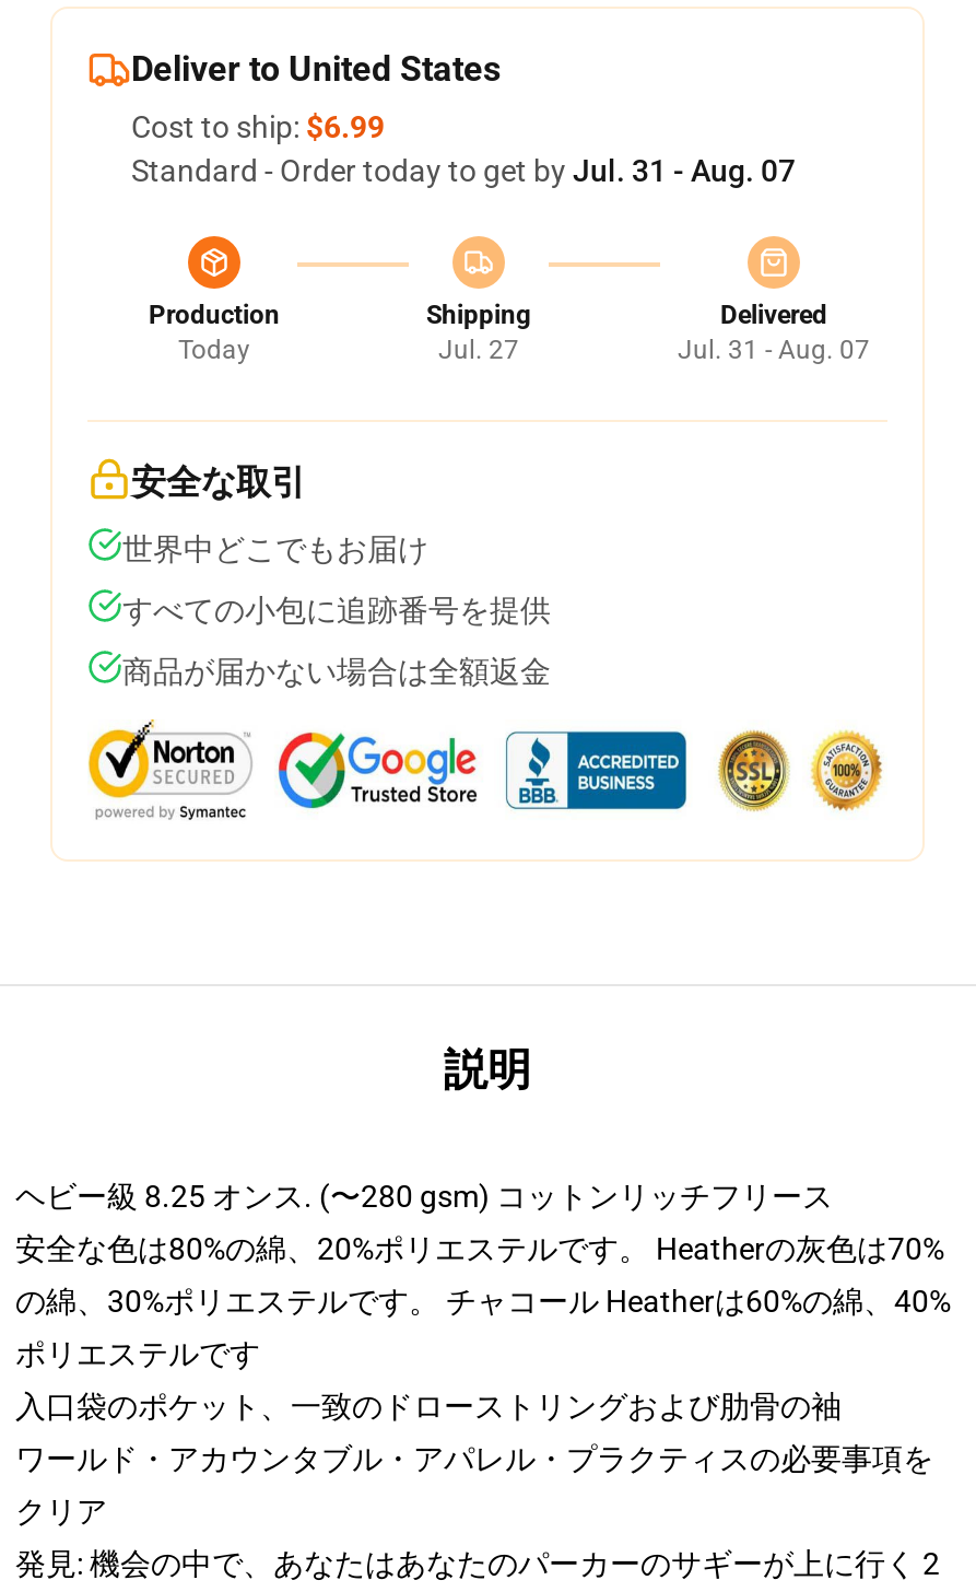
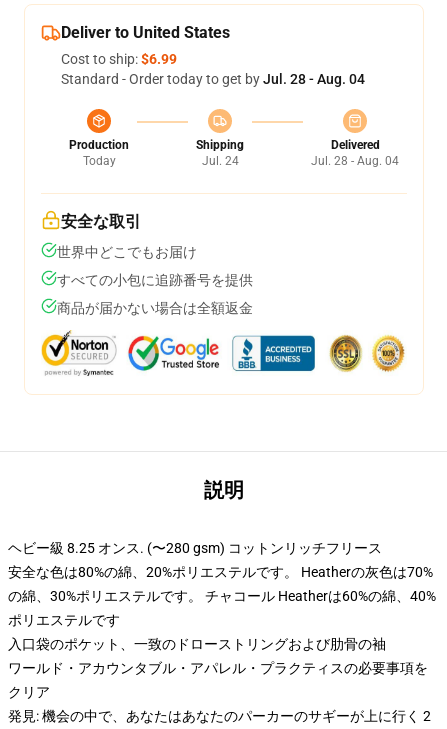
- Standard - Order today to get by Jul. 31 - Aug. 07
+ Standard - Order today to get by Jul. 28 - Aug. 04

- Jul. 27
+ Jul. 24

- Jul. 31 - Aug. 07
+ Jul. 28 - Aug. 04
